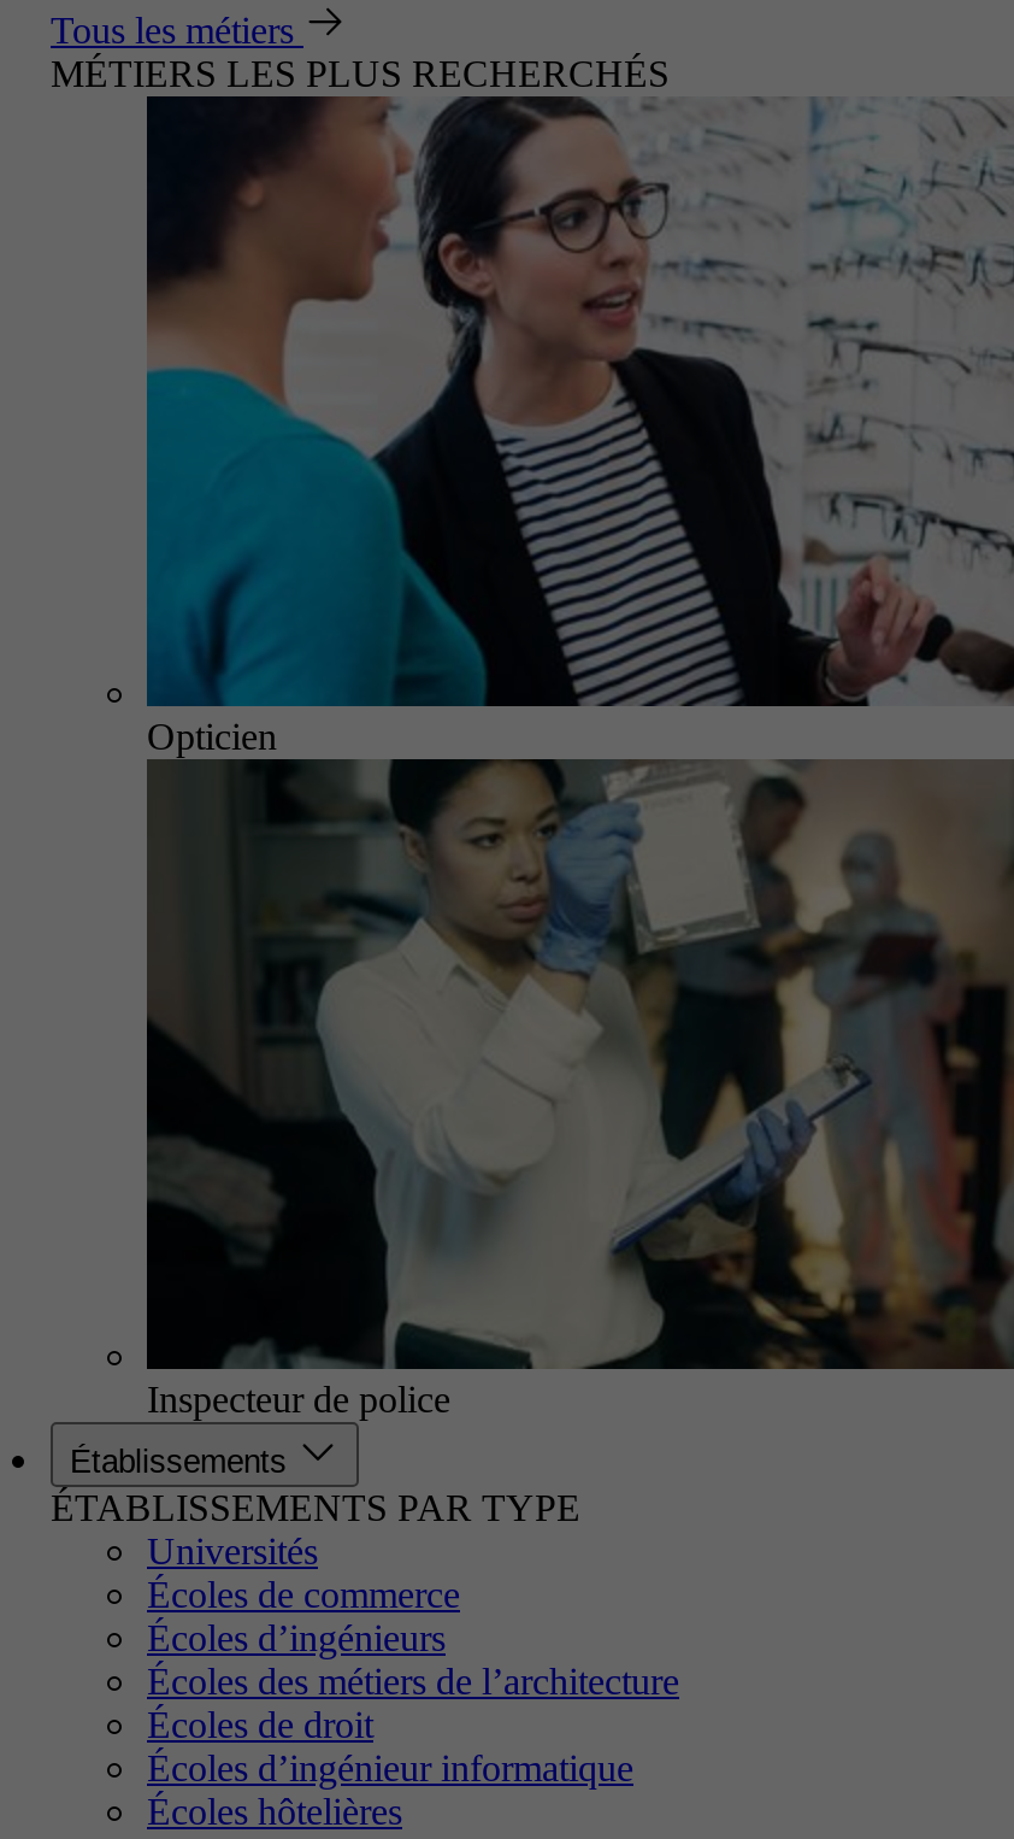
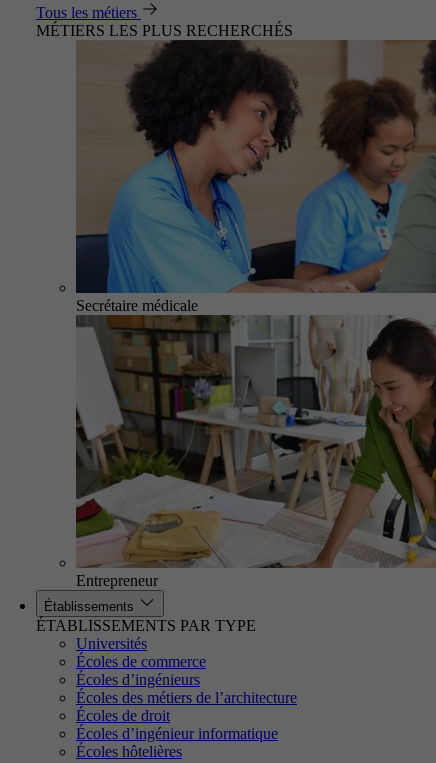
- [image]
- Opticien
+ [image]
+ Secrétaire médicale

- [image]
- Inspecteur de police
+ [image]
+ Entrepreneur
